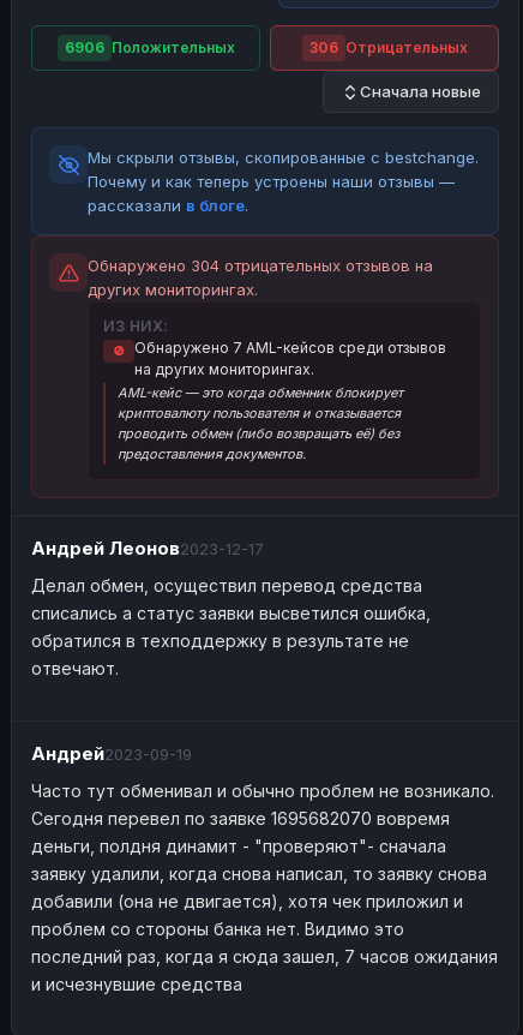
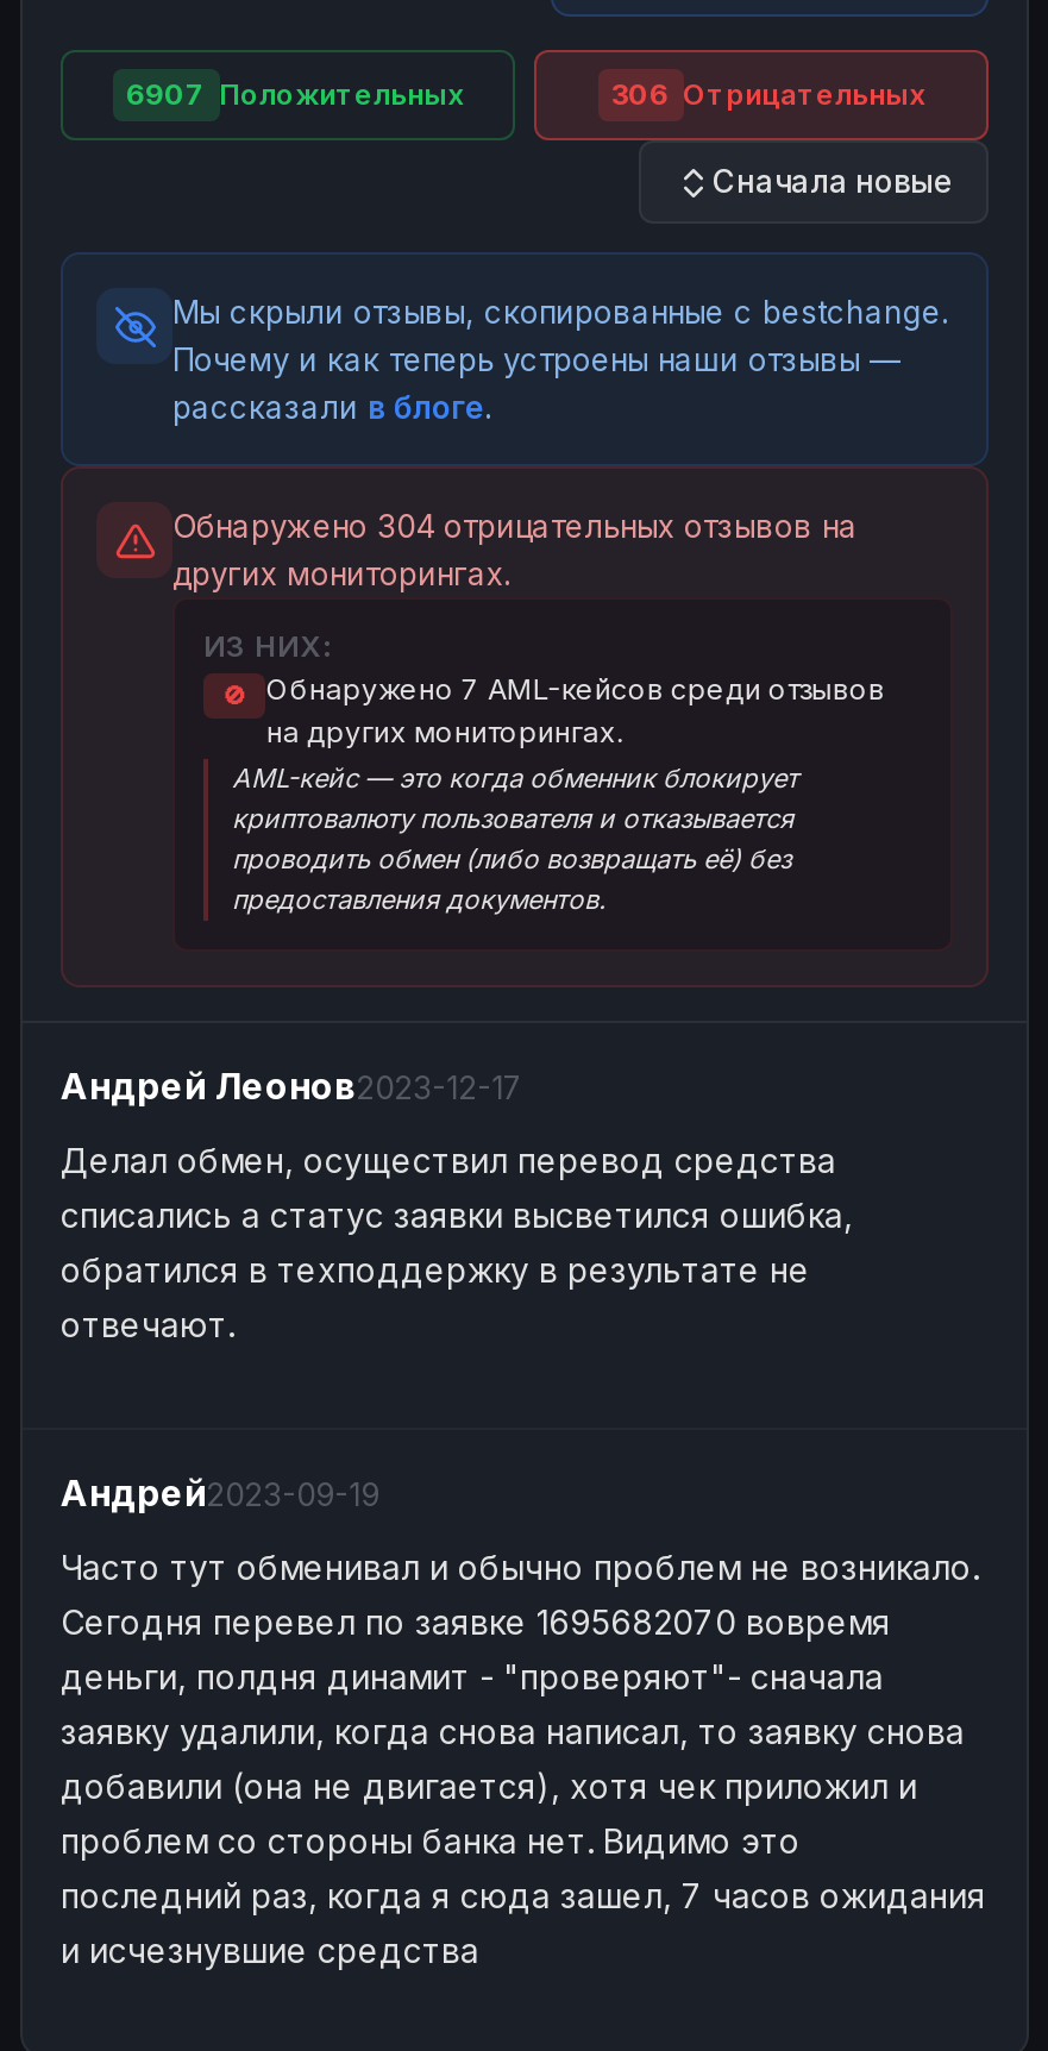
- 6906 Положительных
+ 6907 Положительных
